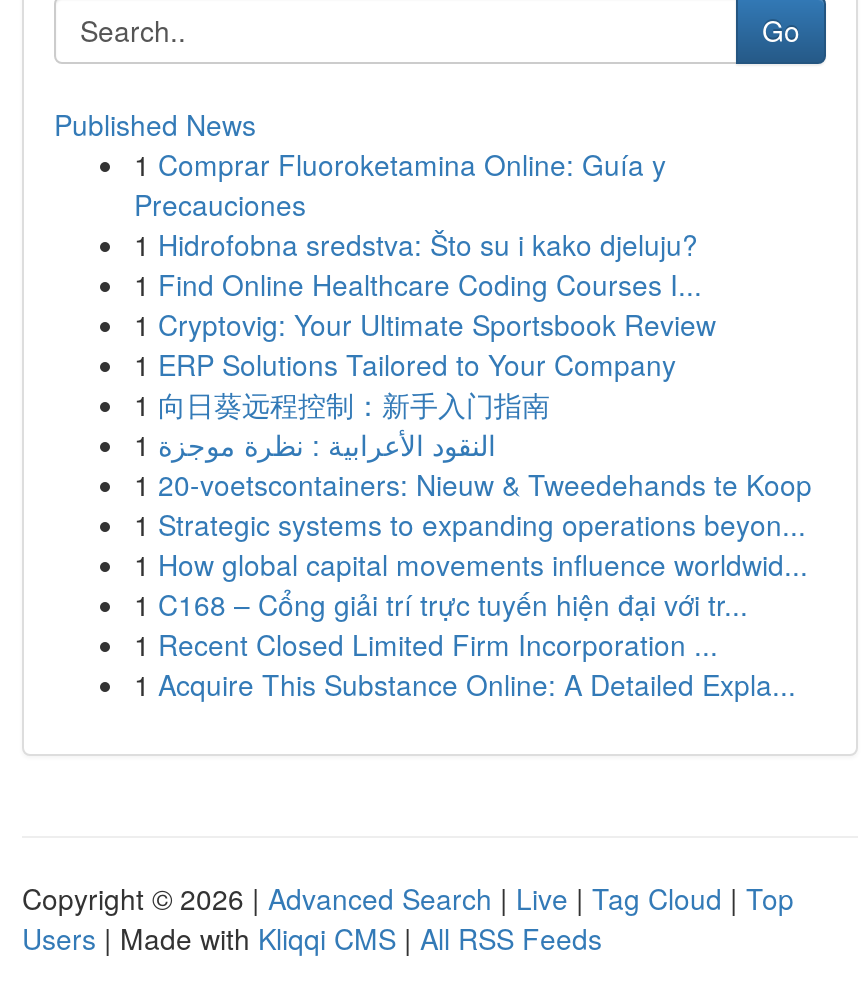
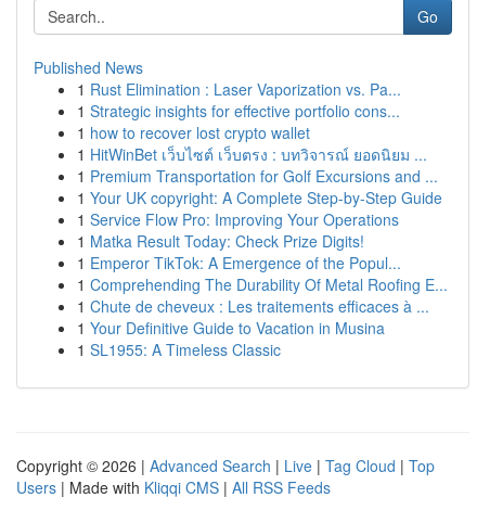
- 1 Comprar Fluoroketamina Online: Guía y
- Precauciones
- 1 Hidrofobna sredstva: Što su i kako djeluju?
- 1 Find Online Healthcare Coding Courses I...
- 1 Cryptovig: Your Ultimate Sportsbook Review
- 1 ERP Solutions Tailored to Your Company
- 1 向日葵远程控制：新手入门指南
- 1 النقود الأعرابية : نظرة موجزة
- 1 20-voetscontainers: Nieuw & Tweedehands te Koop
- 1 Strategic systems to expanding operations beyon...
- 1 How global capital movements influence worldwid...
- 1 C168 – Cổng giải trí trực tuyến hiện đại với tr...
- 1 Recent Closed Limited Firm Incorporation ...
- 1 Acquire This Substance Online: A Detailed Expla...
+ 1 Rust Elimination : Laser Vaporization vs. Pa...
+ 1 Strategic insights for effective portfolio cons...
+ 1 how to recover lost crypto wallet
+ 1 HitWinBet เว็บไซต์ เว็บตรง : บทวิจารณ์ ยอดนิยม ...
+ 1 Premium Transportation for Golf Excursions and ...
+ 1 Your UK copyright: A Complete Step-by-Step Guide
+ 1 Service Flow Pro: Improving Your Operations
+ 1 Matka Result Today: Check Prize Digits!
+ 1 Emperor TikTok: A Emergence of the Popul...
+ 1 Comprehending The Durability Of Metal Roofing E...
+ 1 Chute de cheveux : Les traitements efficaces à ...
+ 1 Your Definitive Guide to Vacation in Musina
+ 1 SL1955: A Timeless Classic
